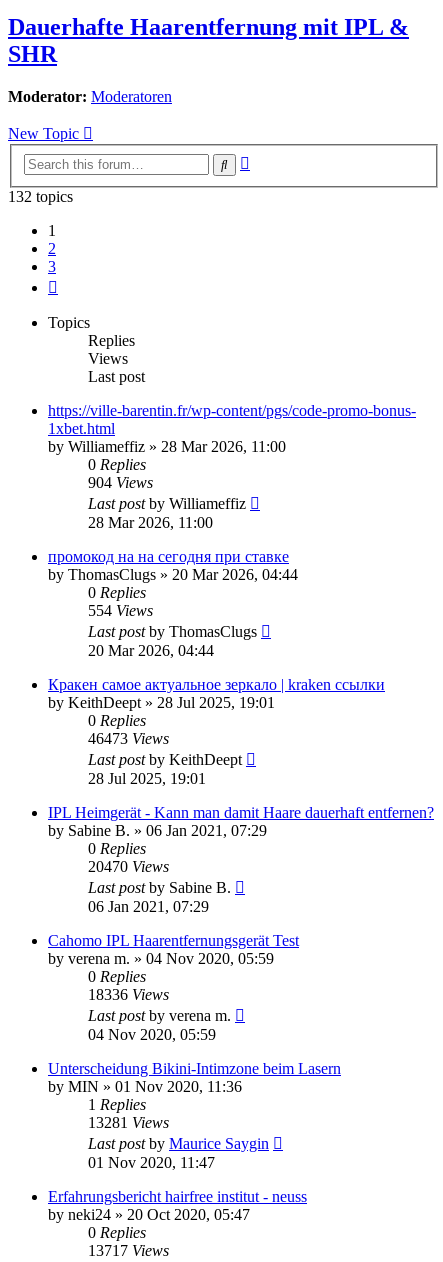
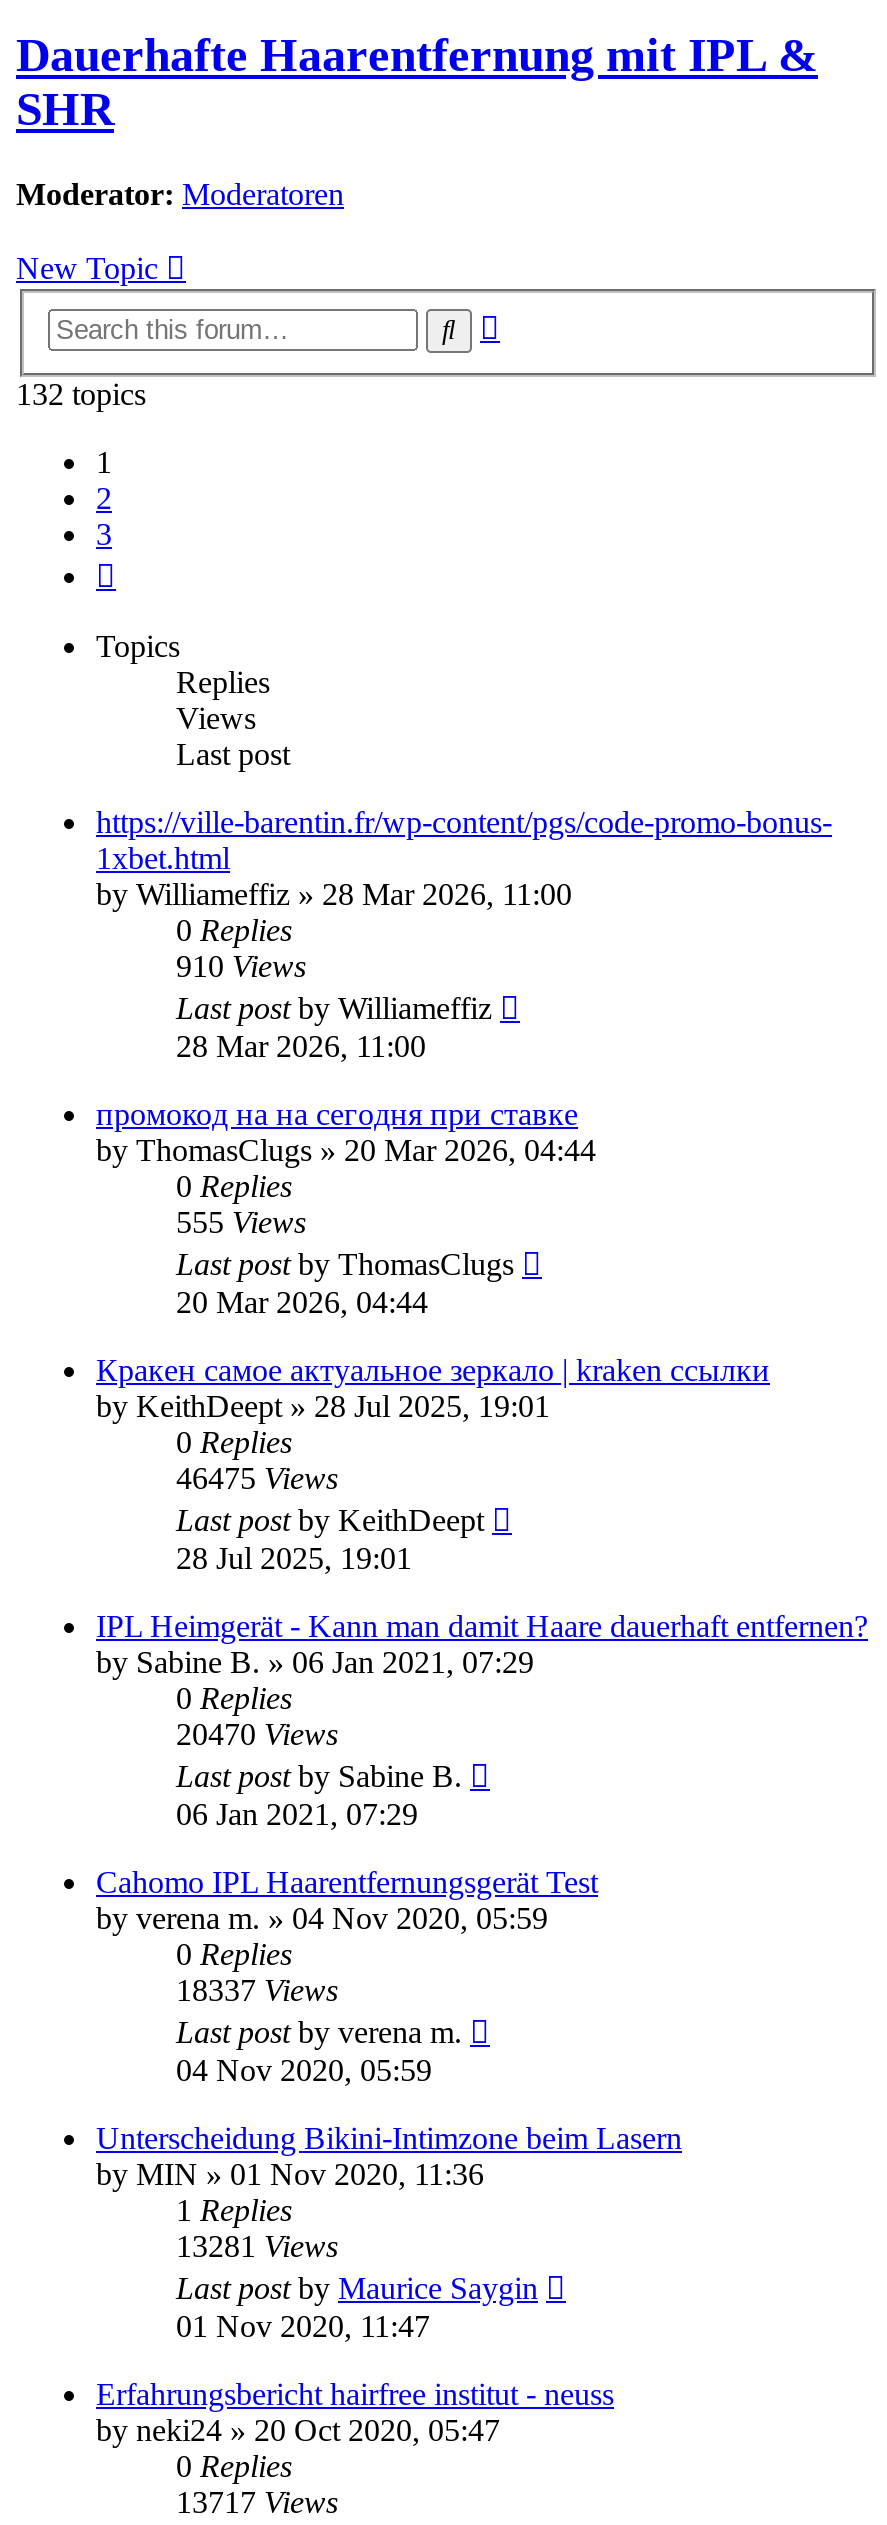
- 904 Views
+ 910 Views

- 554 Views
+ 555 Views

- 46473 Views
+ 46475 Views

- 18336 Views
+ 18337 Views
